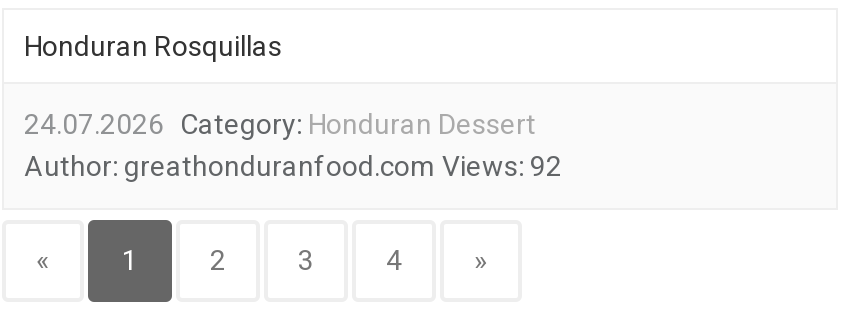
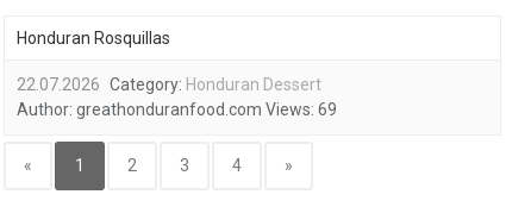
- 24.07.2026 Category: Honduran Dessert
+ 22.07.2026 Category: Honduran Dessert

- Author: greathonduranfood.com Views: 92
+ Author: greathonduranfood.com Views: 69
